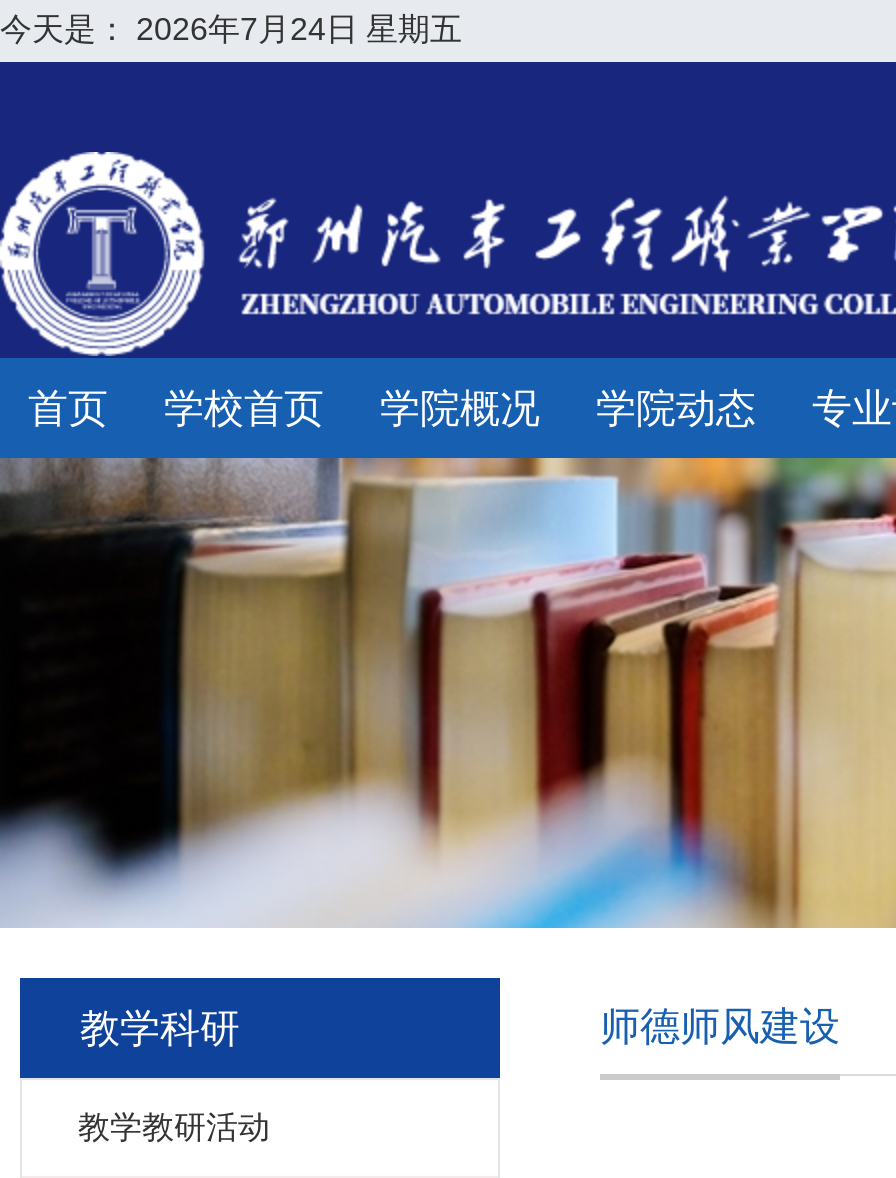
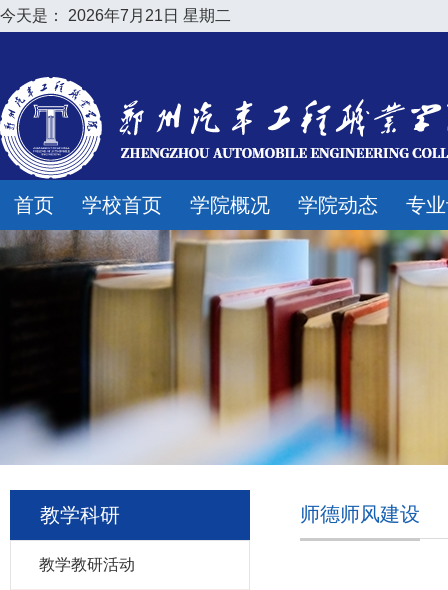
- 今天是： 2026年7月24日 星期五
+ 今天是： 2026年7月21日 星期二
